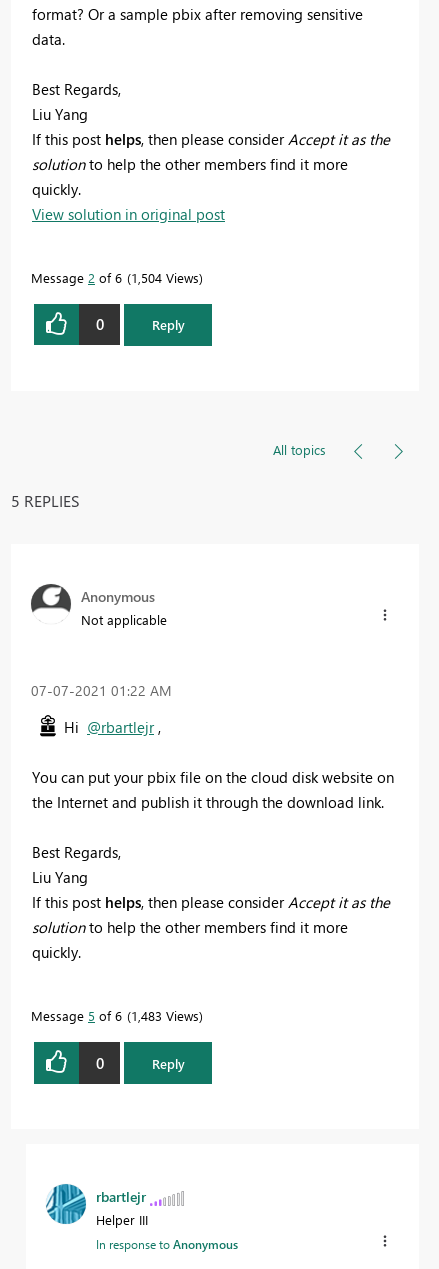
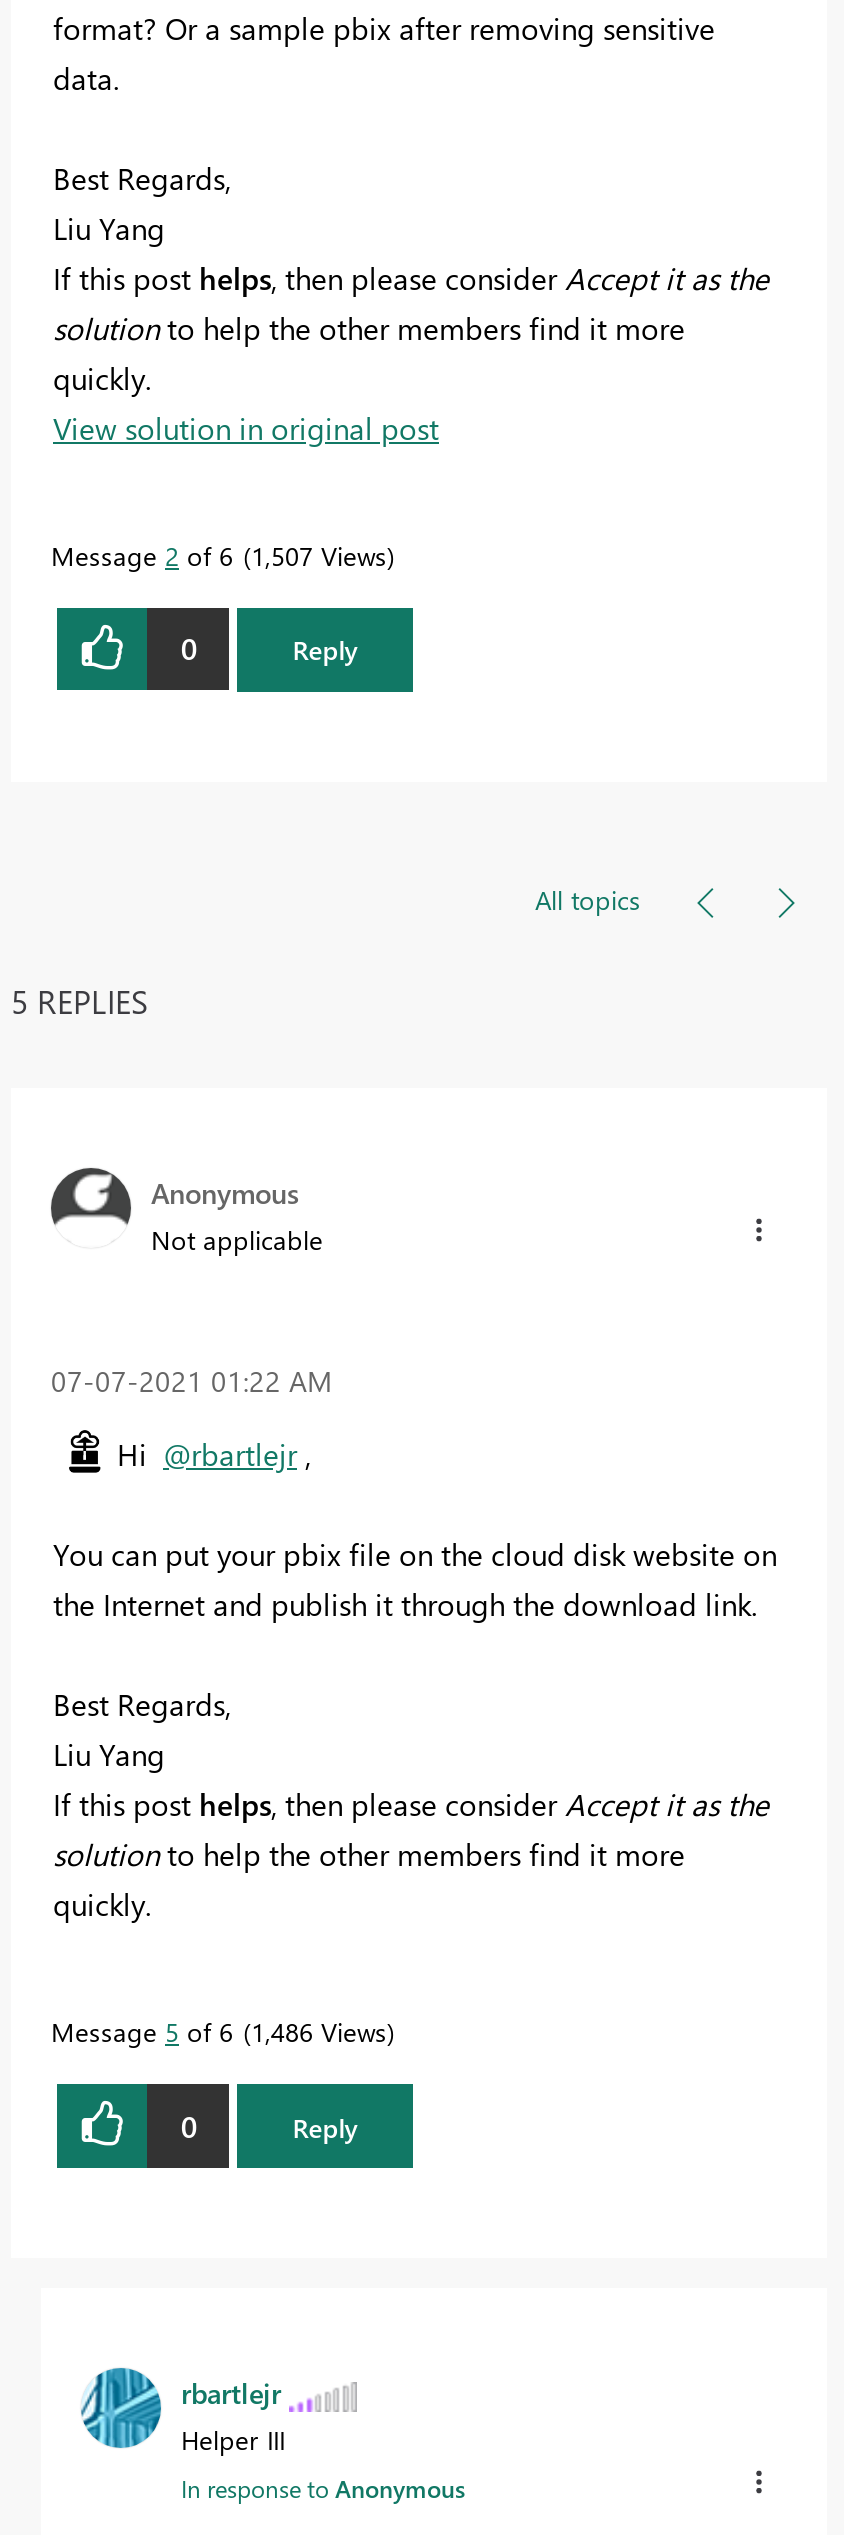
- Message 2 of 6 1,504 Views
+ Message 2 of 6 1,507 Views

- Message 5 of 6 1,483 Views
+ Message 5 of 6 1,486 Views
